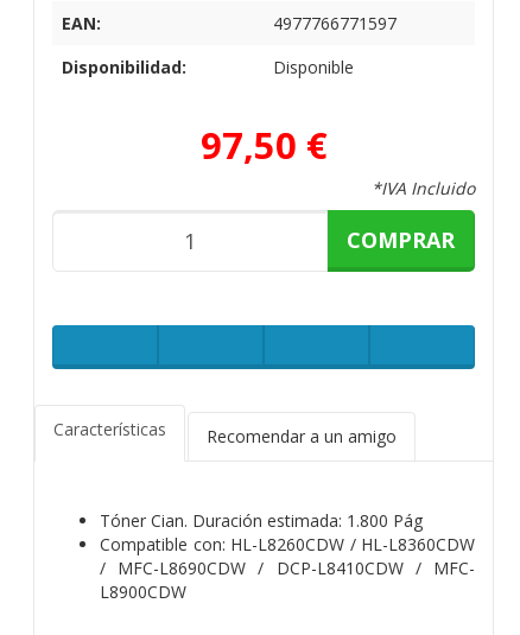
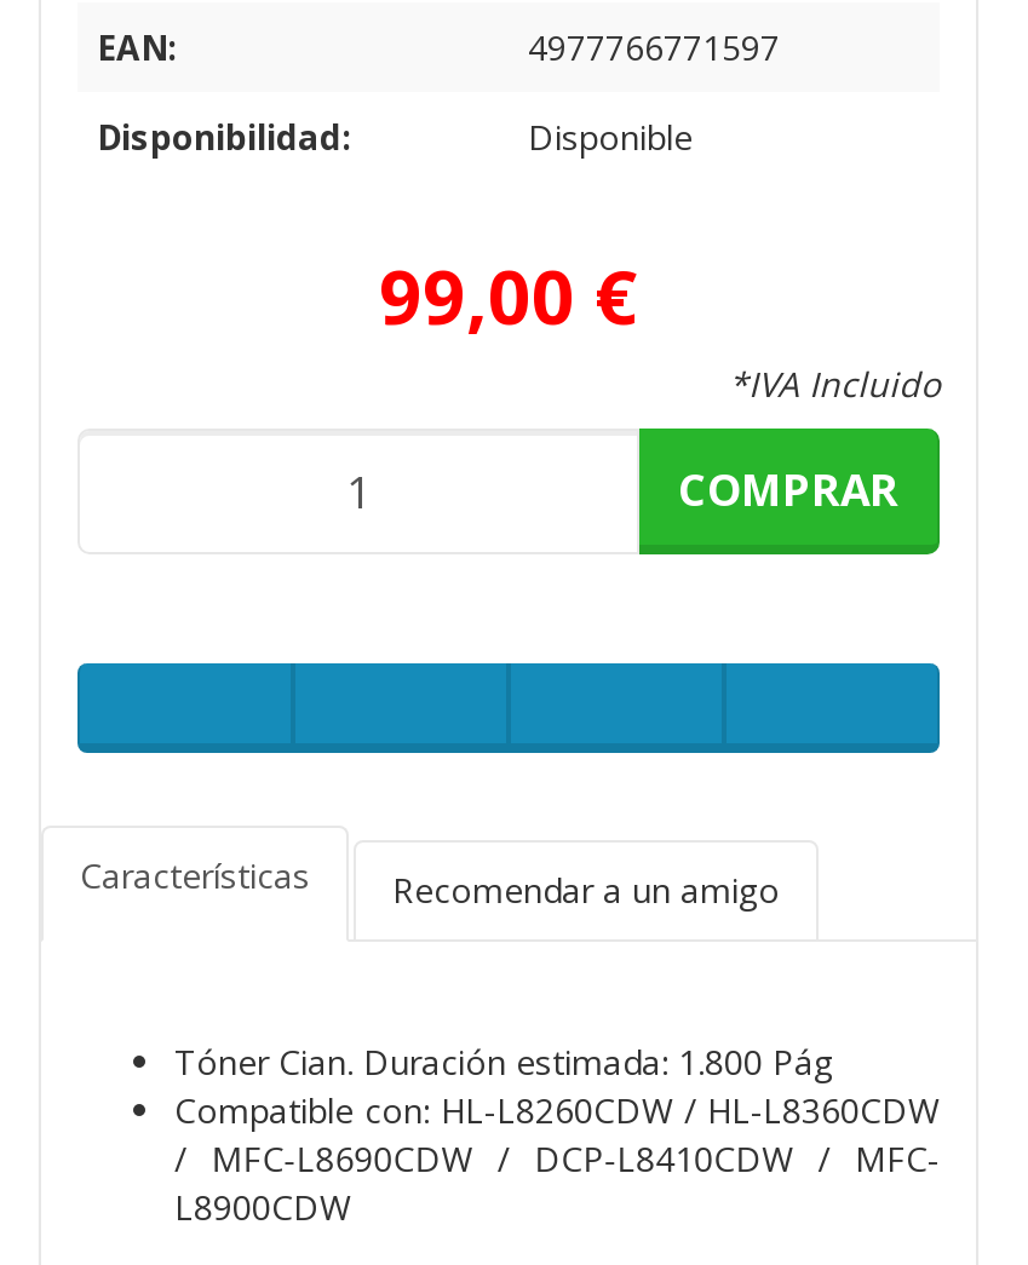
- 97,50 €
+ 99,00 €
